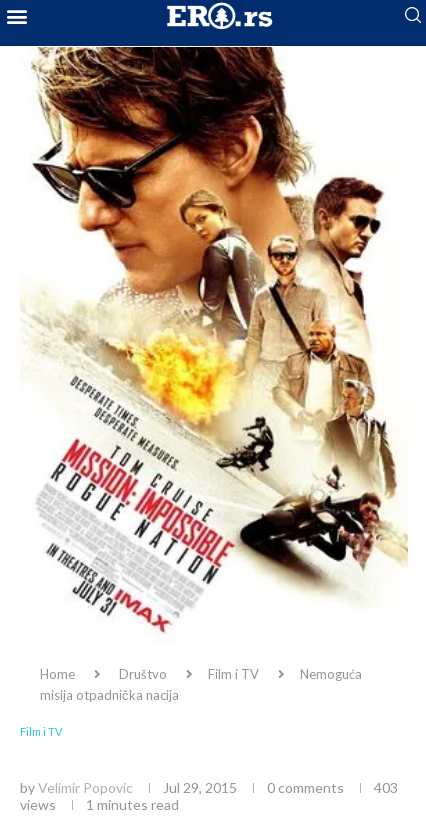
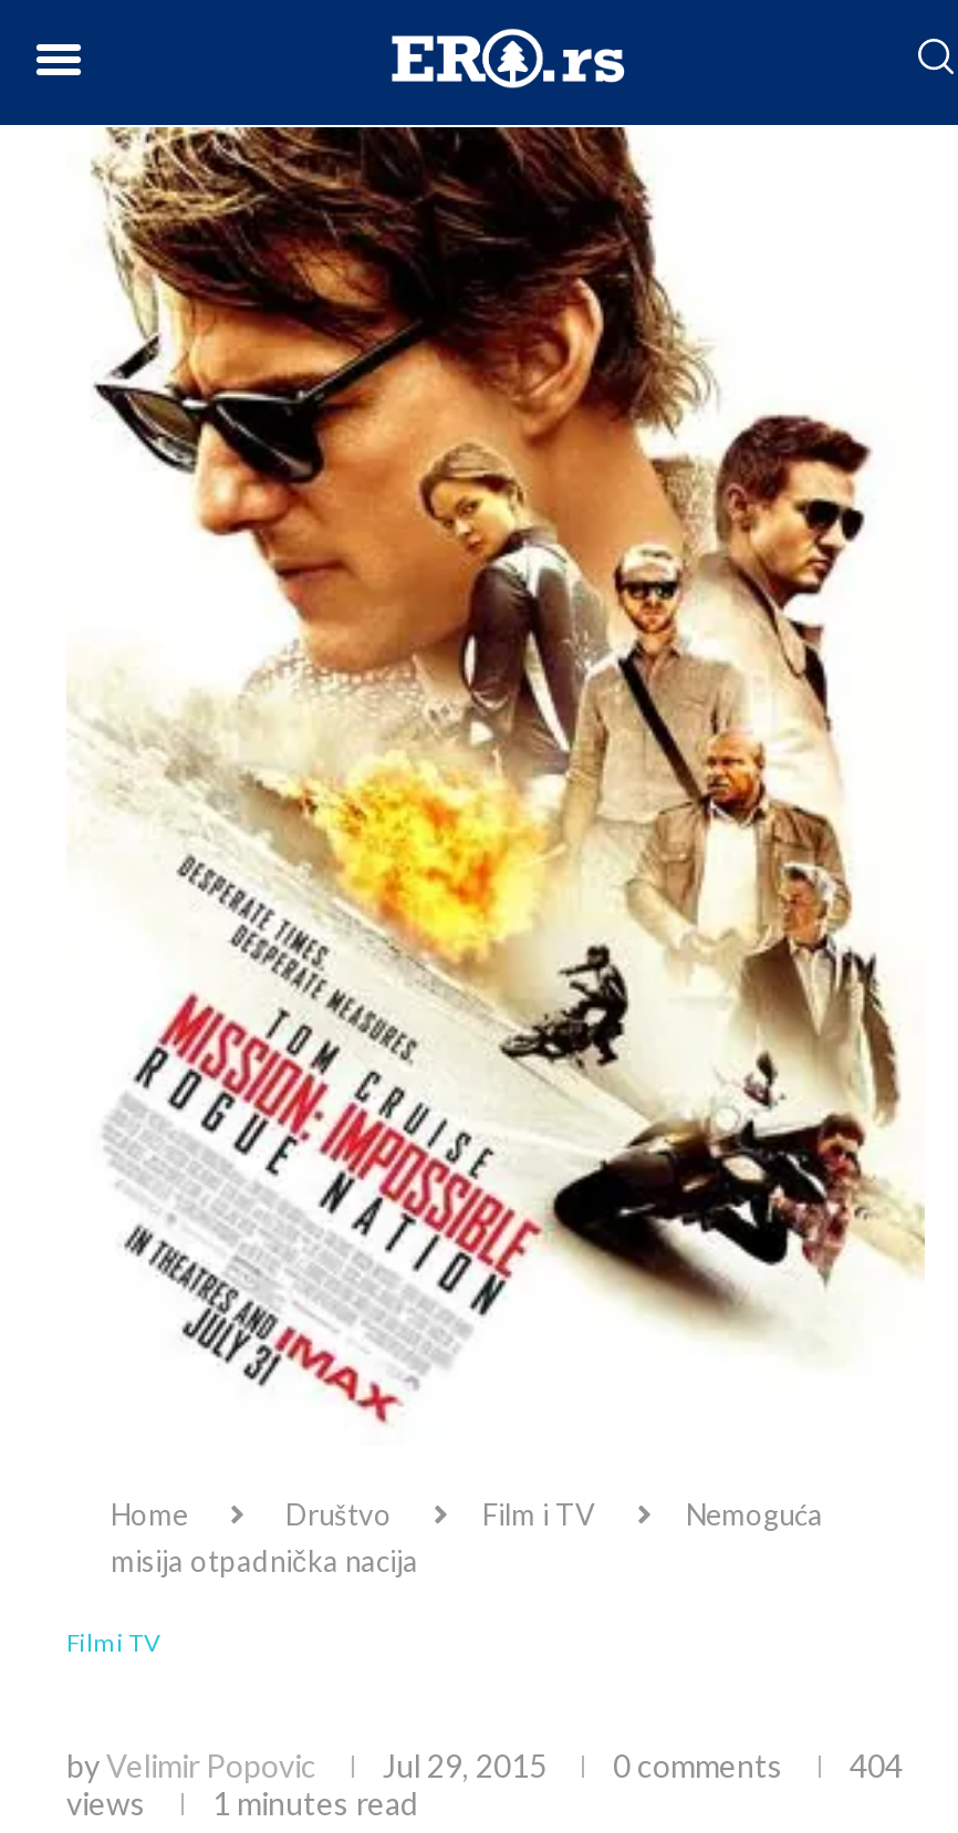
- 403
+ 404
